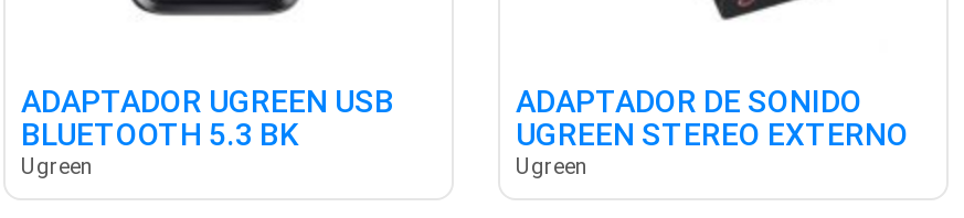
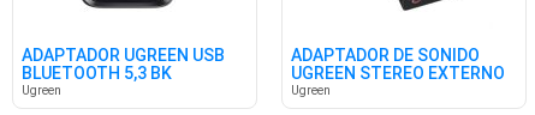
- BLUETOOTH 5.3 BK
+ BLUETOOTH 5,3 BK
